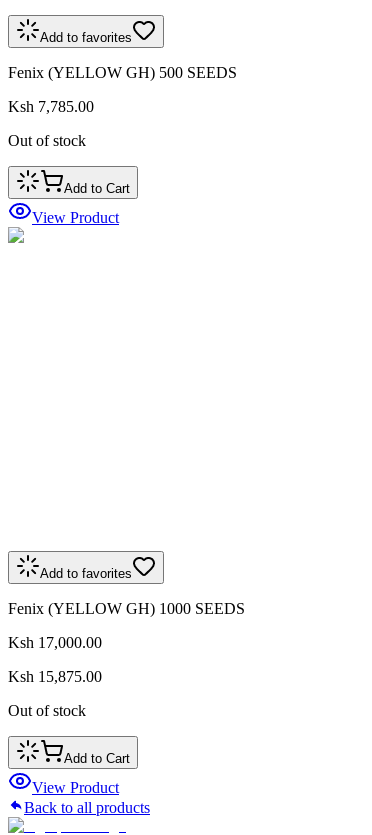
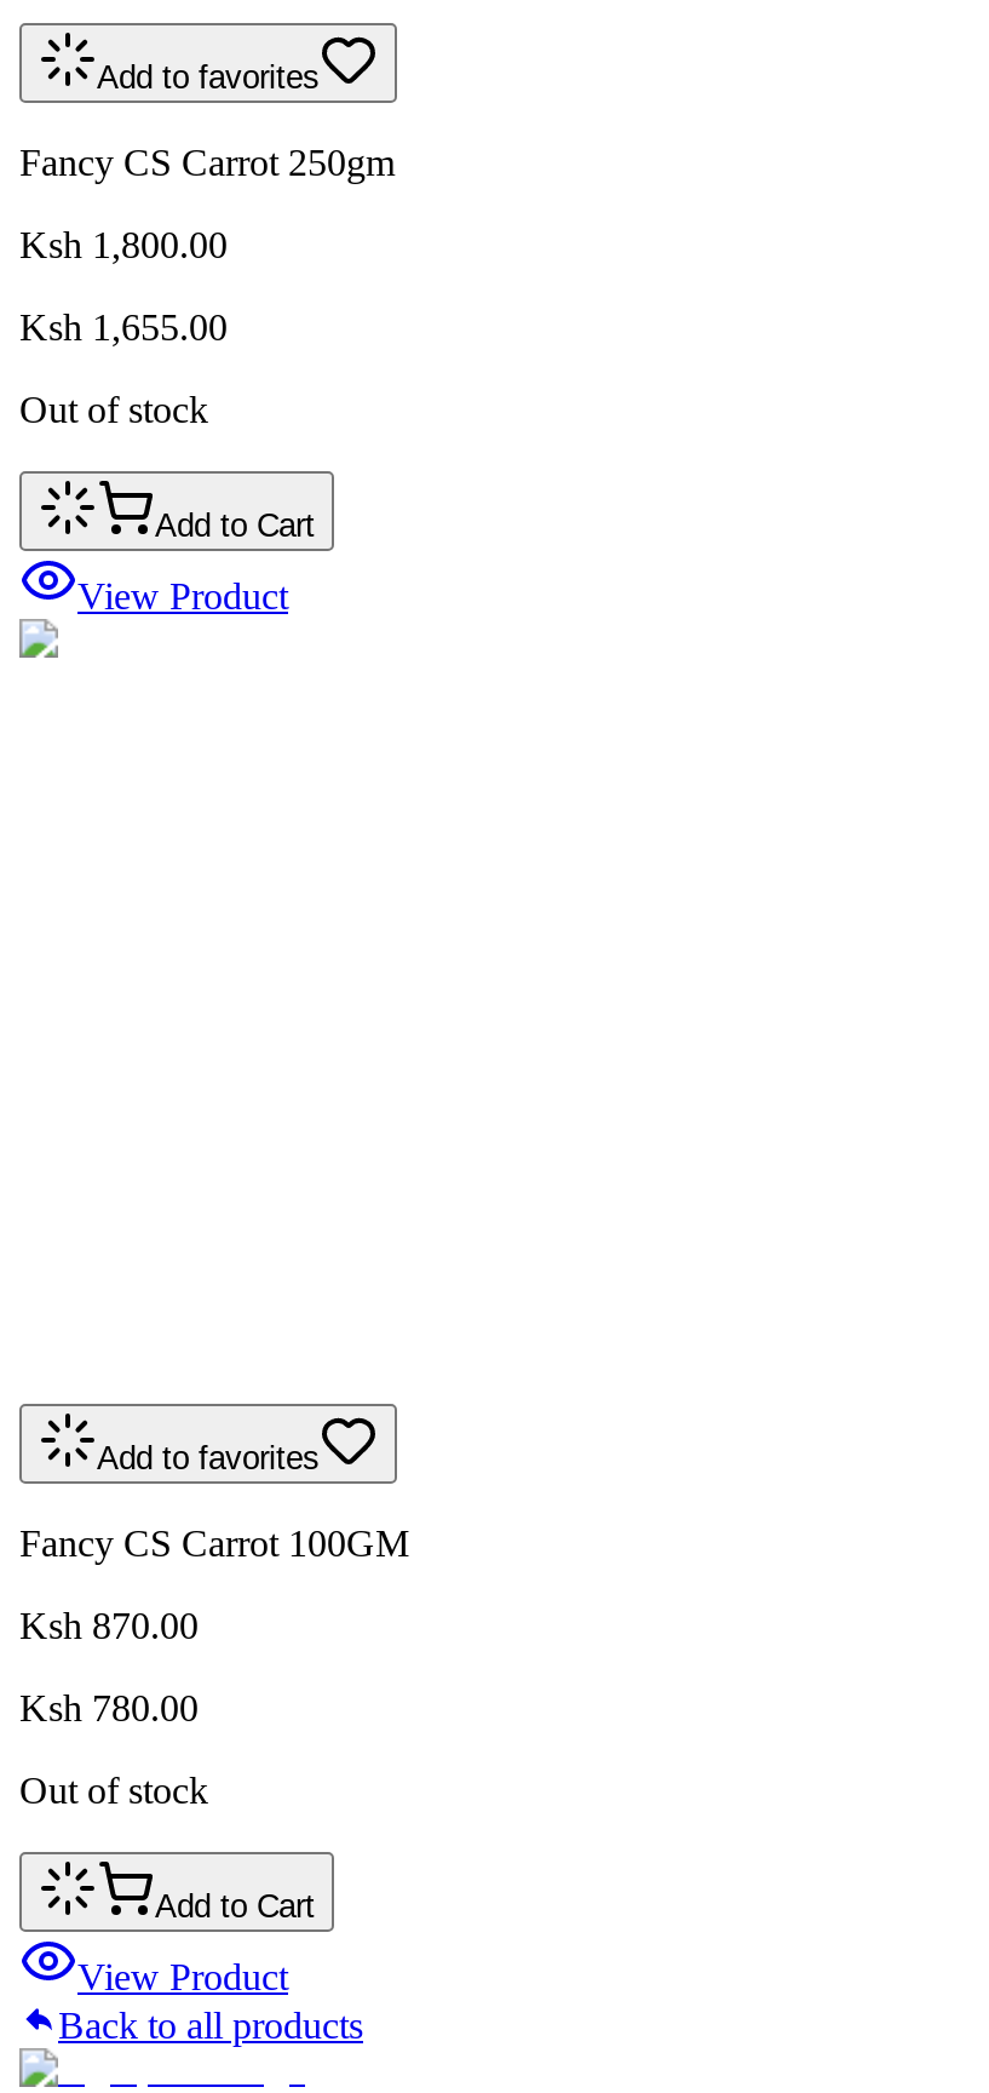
- Fenix (YELLOW GH) 500 SEEDS
- Ksh 7,785.00
+ Fancy CS Carrot 250gm
+ Ksh 1,800.00
+ Ksh 1,655.00

- Fenix (YELLOW GH) 1000 SEEDS
+ Fancy CS Carrot 100GM

- Ksh 17,000.00
+ Ksh 870.00

- Ksh 15,875.00
+ Ksh 780.00
